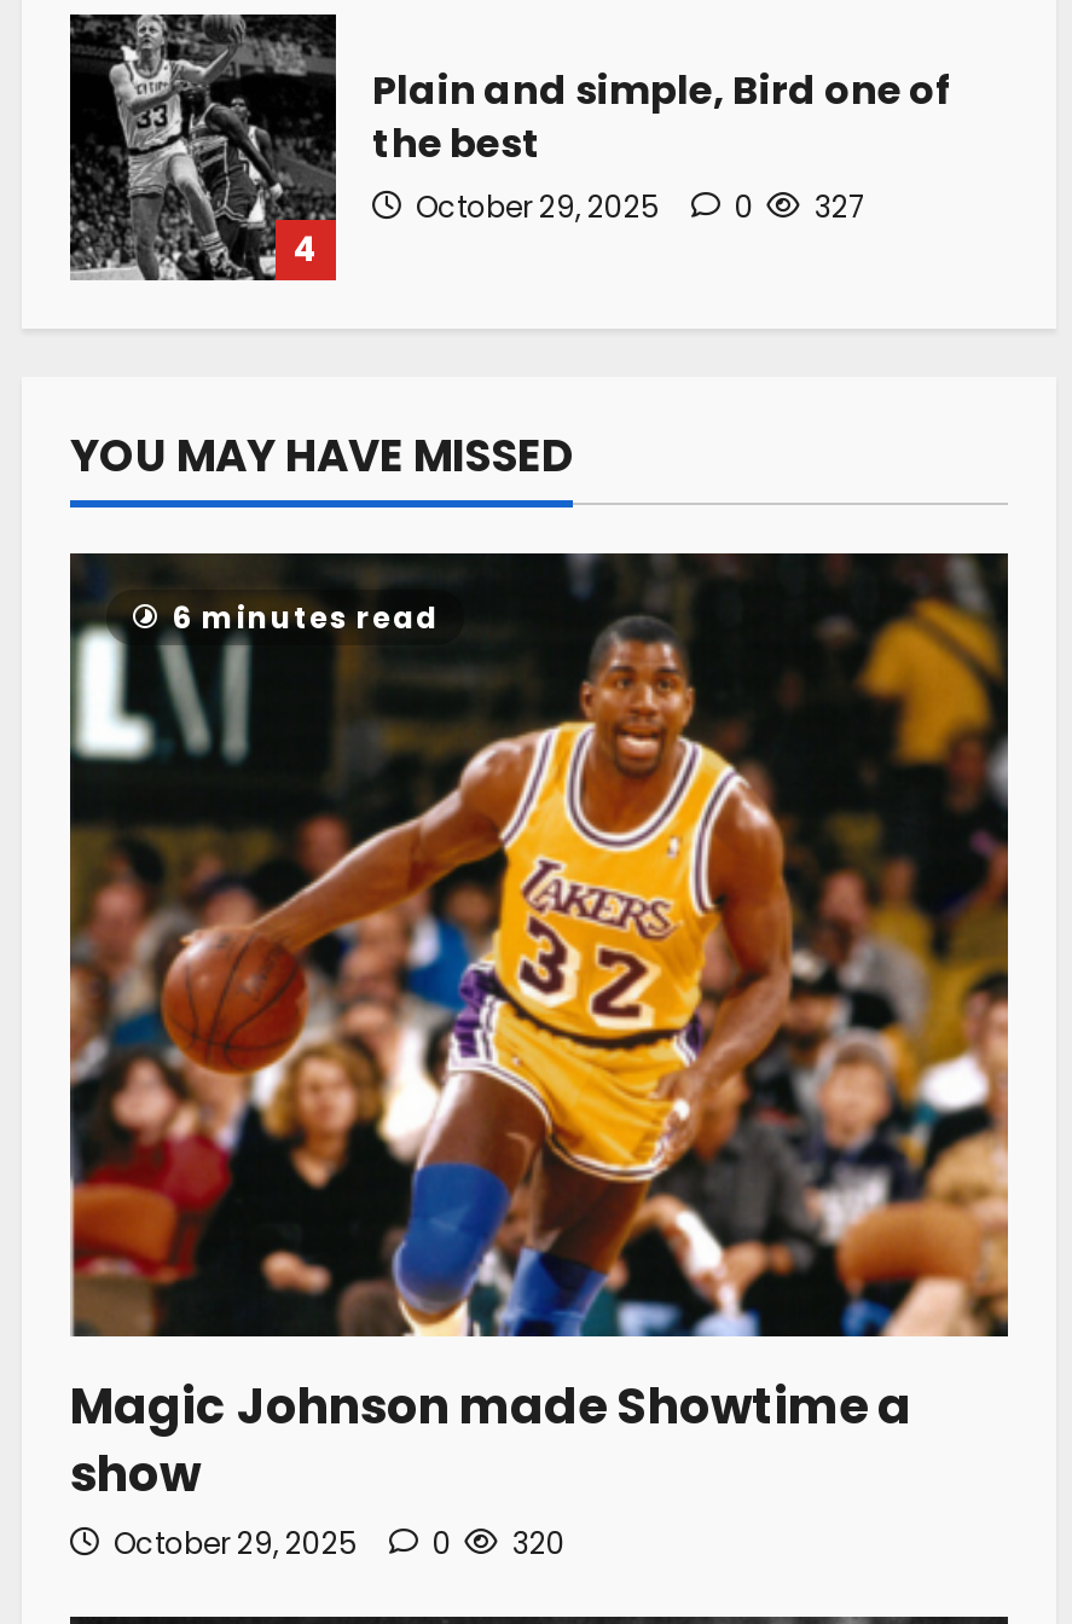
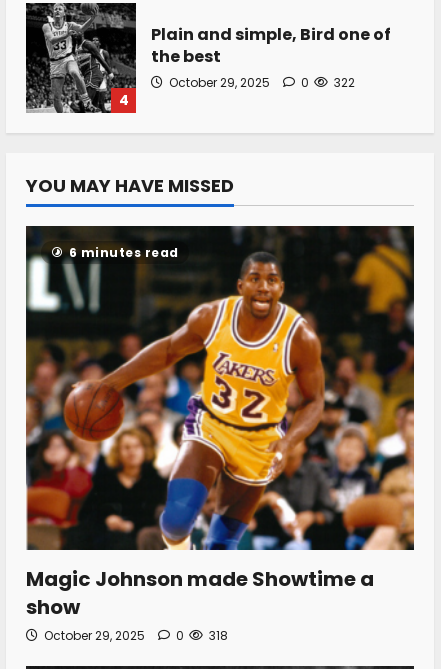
- October 29, 2025 0 327
+ October 29, 2025 0 322

- October 29, 2025 0 320
+ October 29, 2025 0 318
